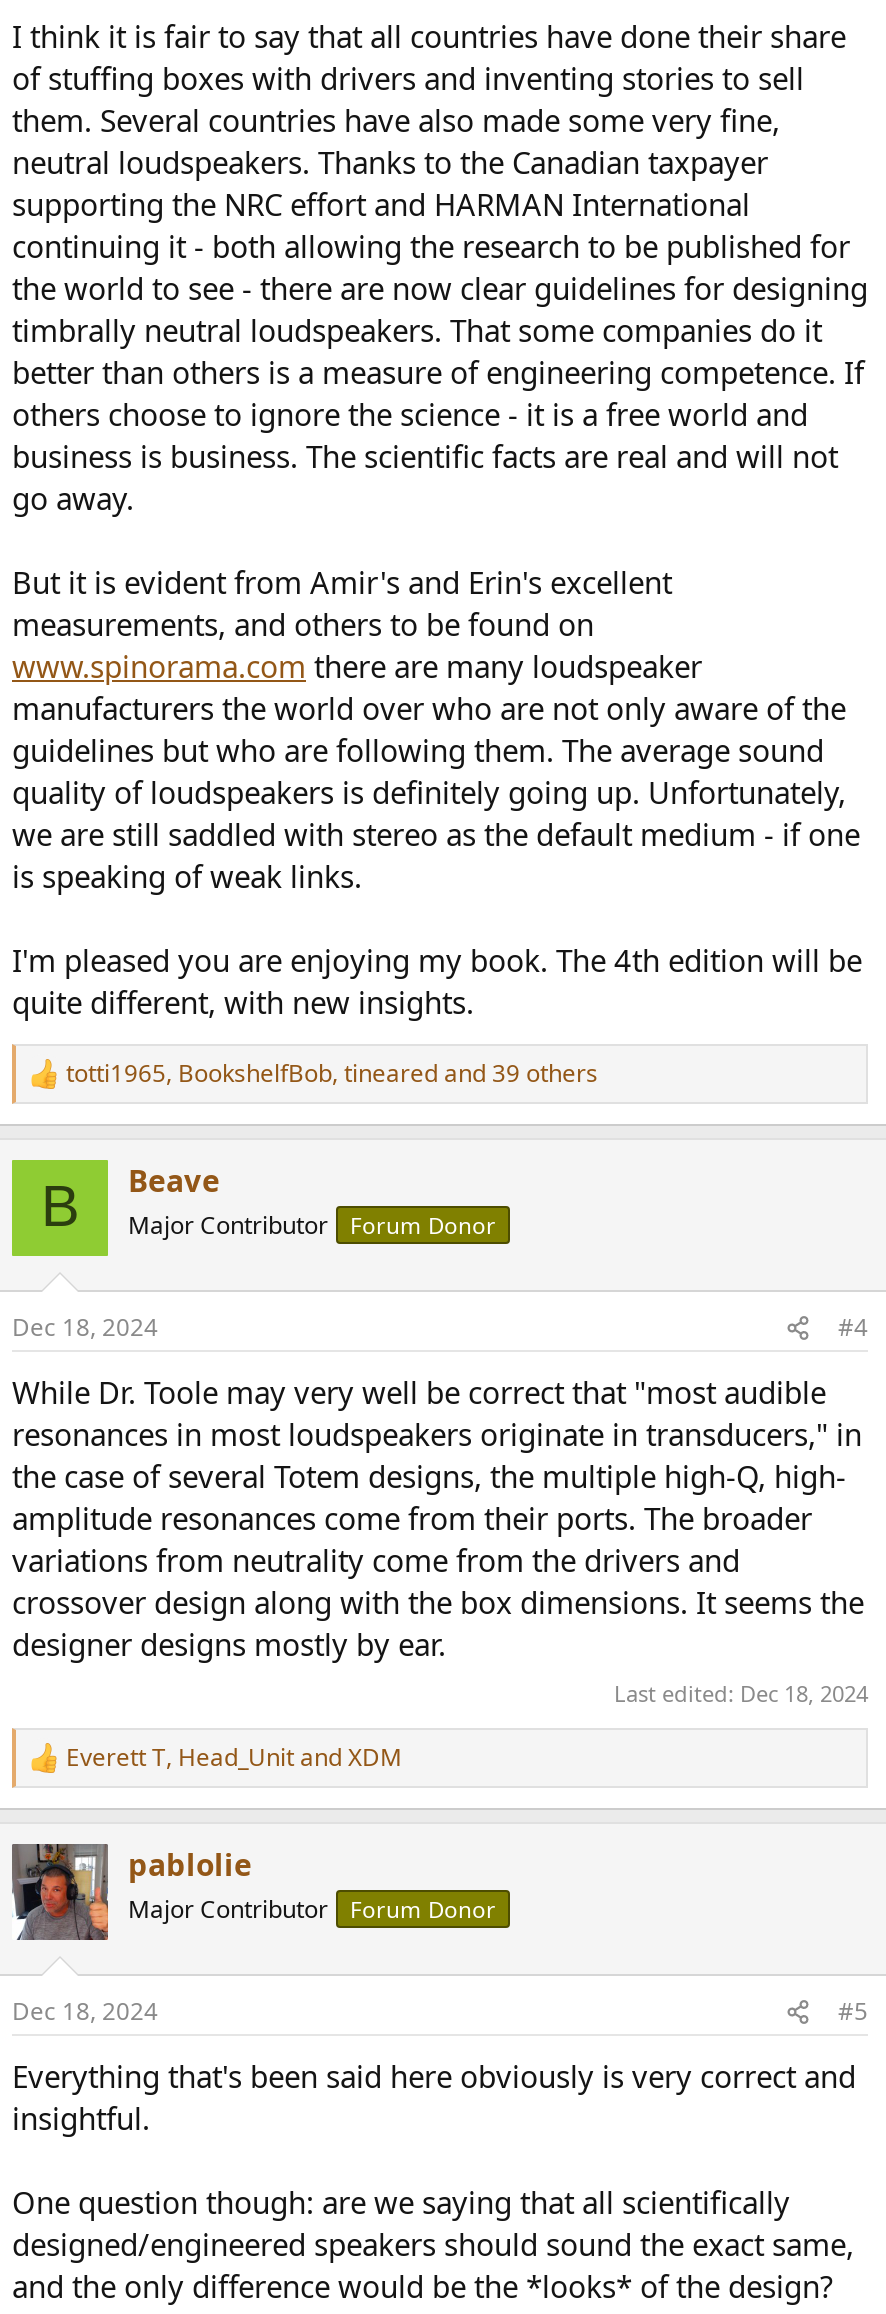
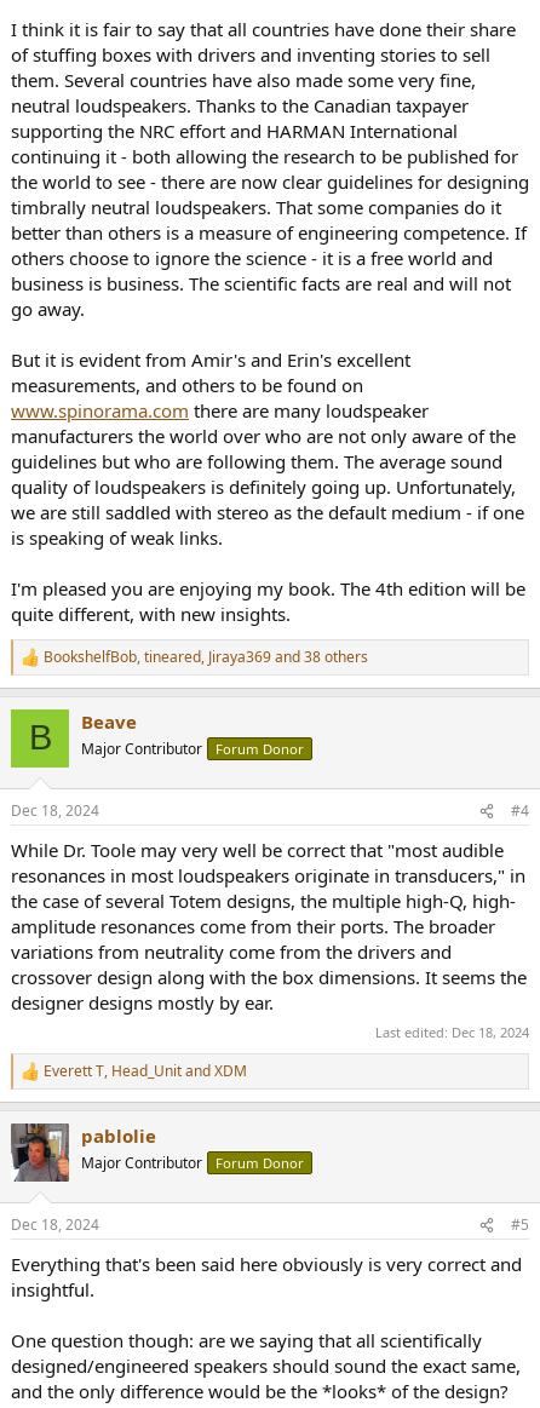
- totti1965, BookshelfBob, tineared and 39 others
+ BookshelfBob, tineared, Jiraya369 and 38 others
